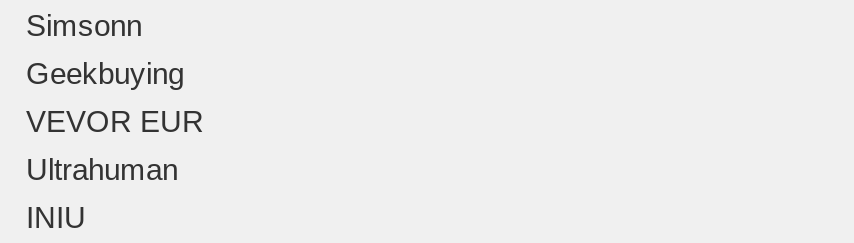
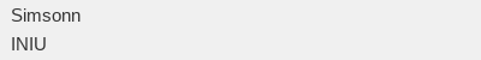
- Geekbuying
- VEVOR EUR
- Ultrahuman
